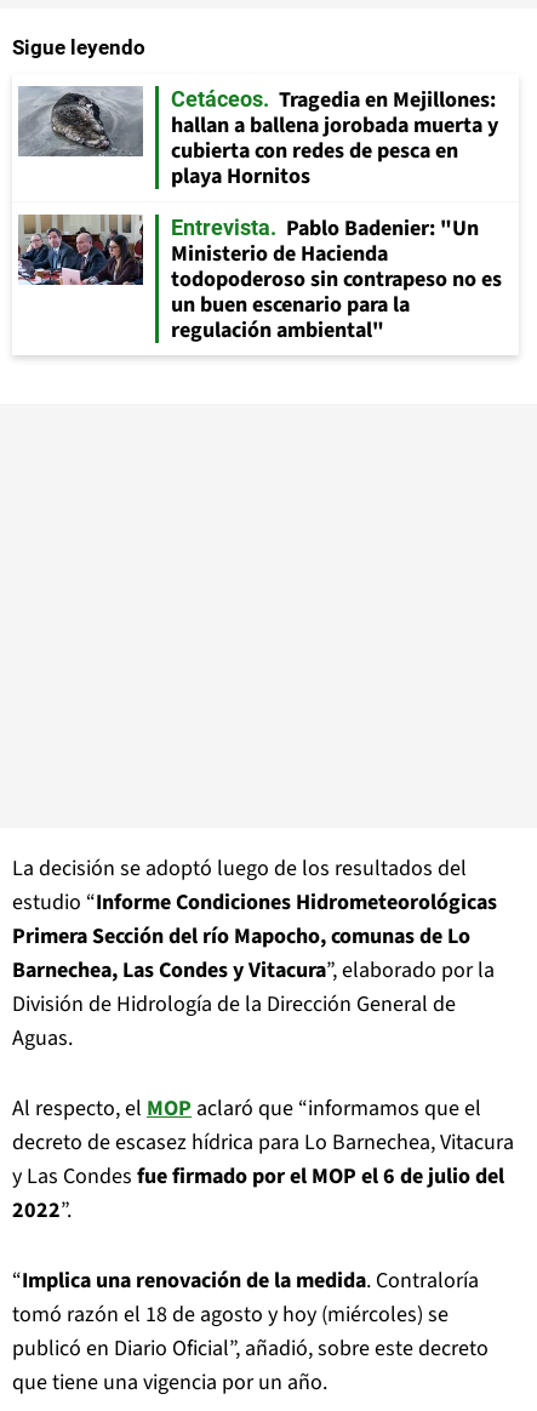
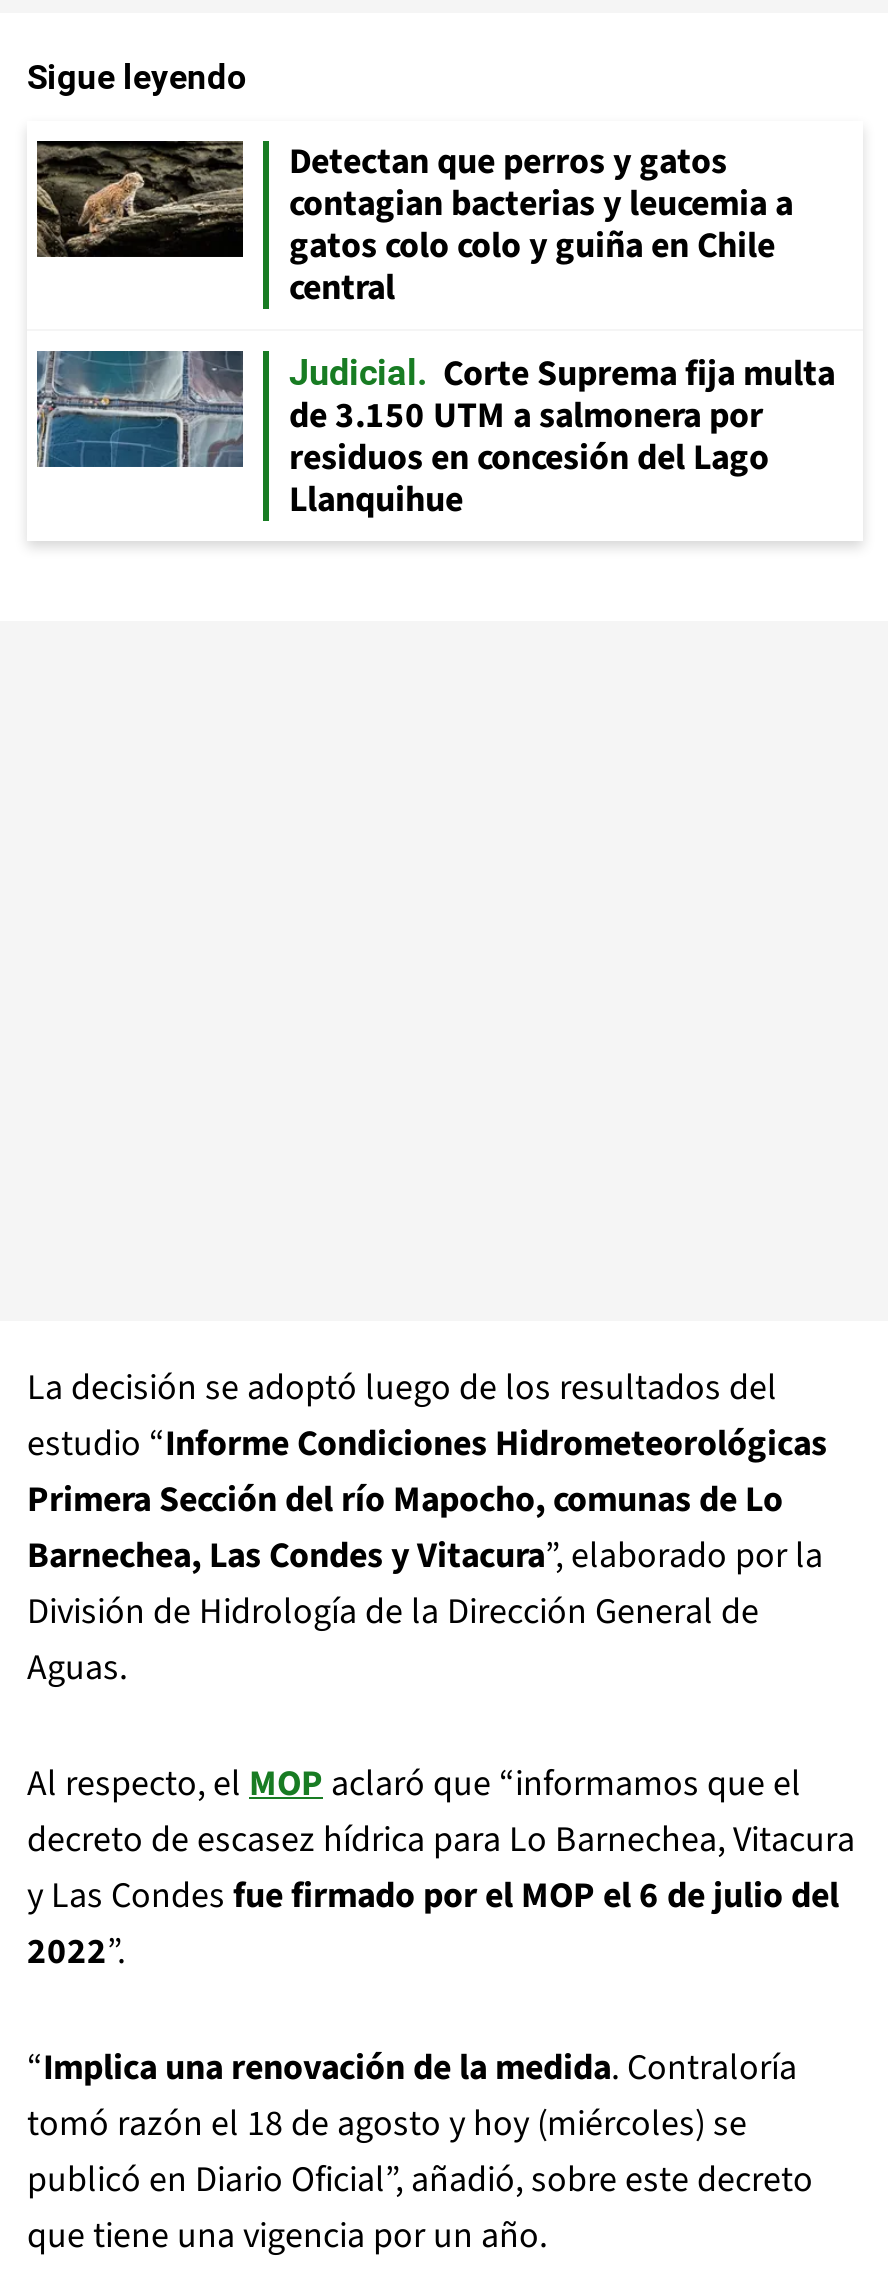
- [image]
- Cetáceos
- Tragedia en Mejillones:
- hallan a ballena jorobada muerta y
- cubierta con redes de pesca en
- playa Hornitos
+ [image]
+ Detectan que perros y gatos
+ contagian bacterias y leucemia a
+ gatos colo colo y guiña en Chile
+ central

- [image]
- Entrevista
- Pablo Badenier: "Un
- Ministerio de Hacienda
- todopoderoso sin contrapeso no es
- un buen escenario para la
- regulación ambiental"
+ [image]
+ Judicial
+ Corte Suprema fija multa
+ de 3.150 UTM a salmonera por
+ residuos en concesión del Lago
+ Llanquihue
